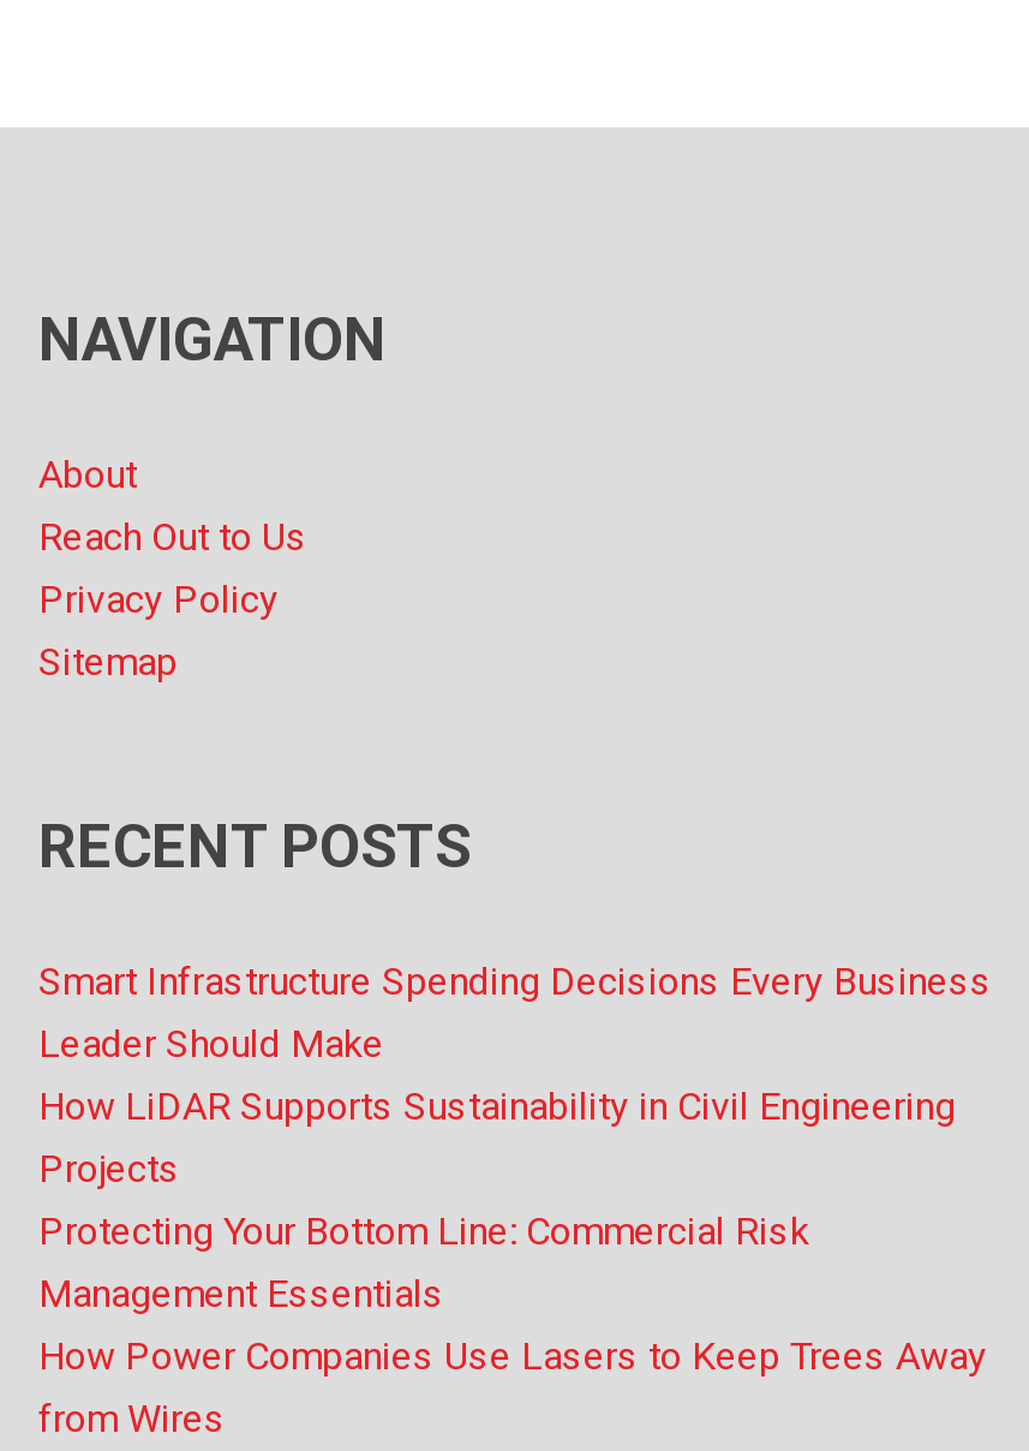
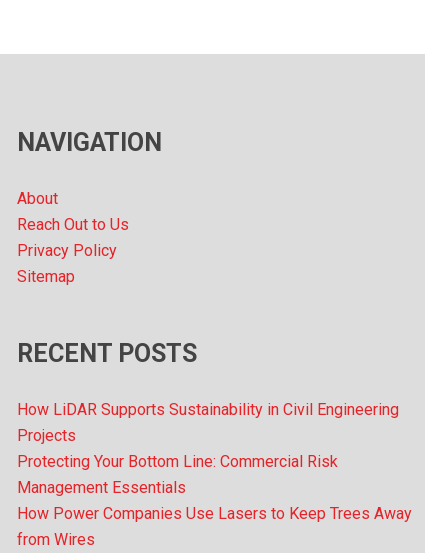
- Smart Infrastructure Spending Decisions Every Business
- Leader Should Make
